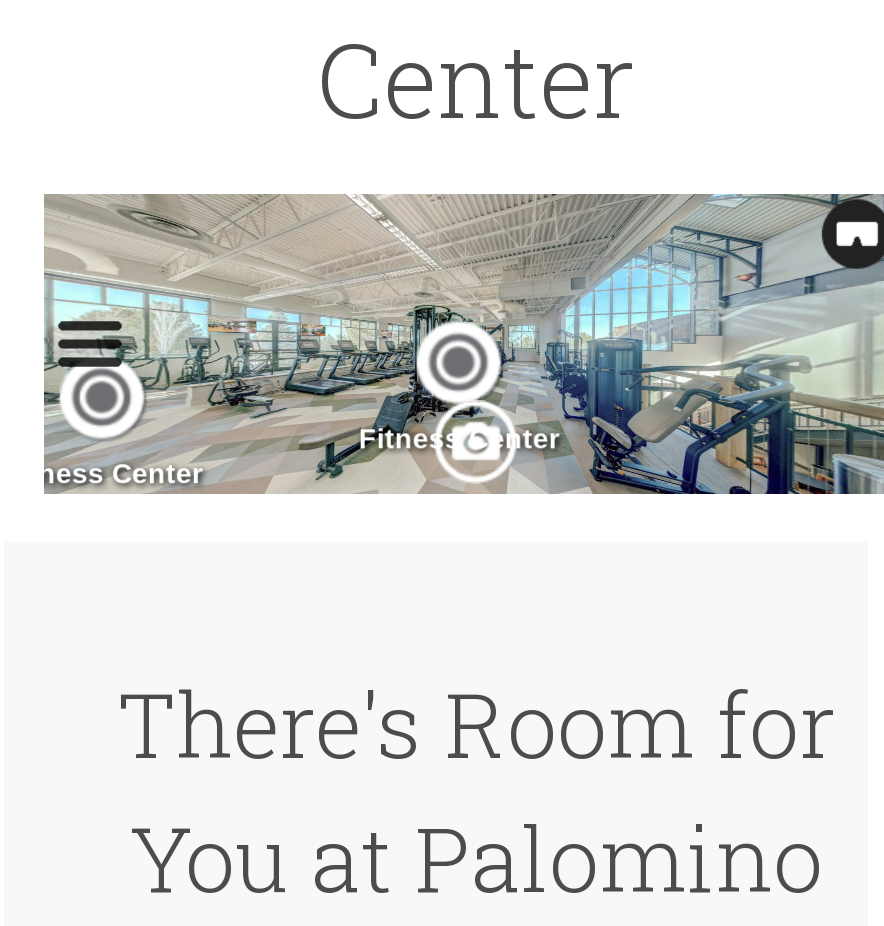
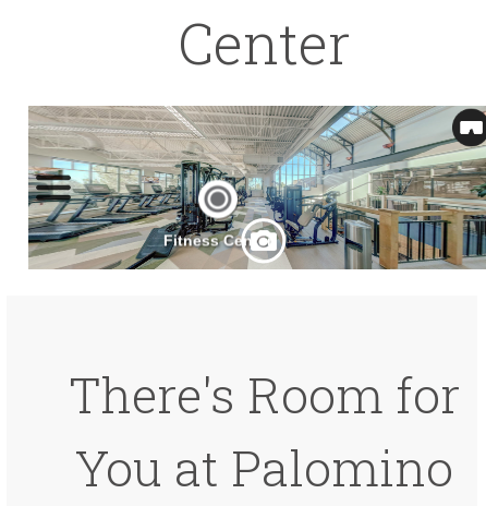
- [image]
+ [image]
